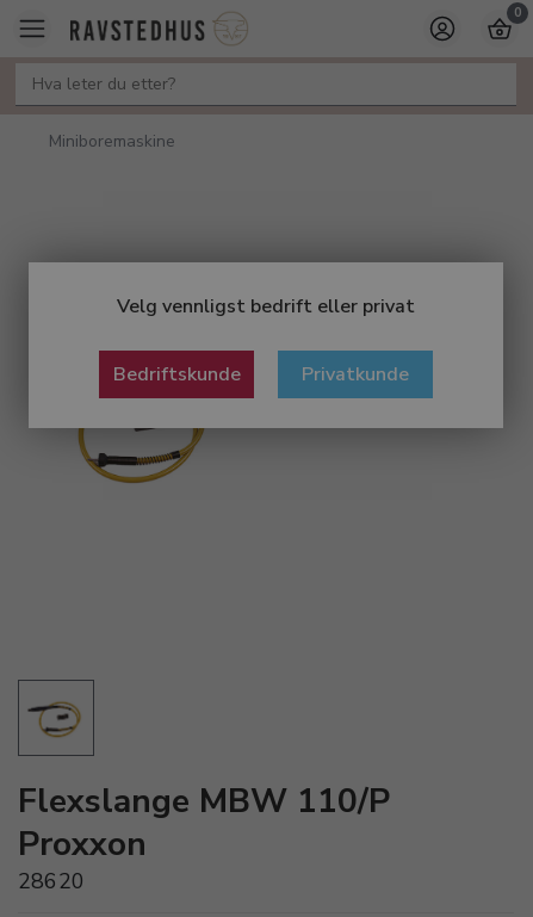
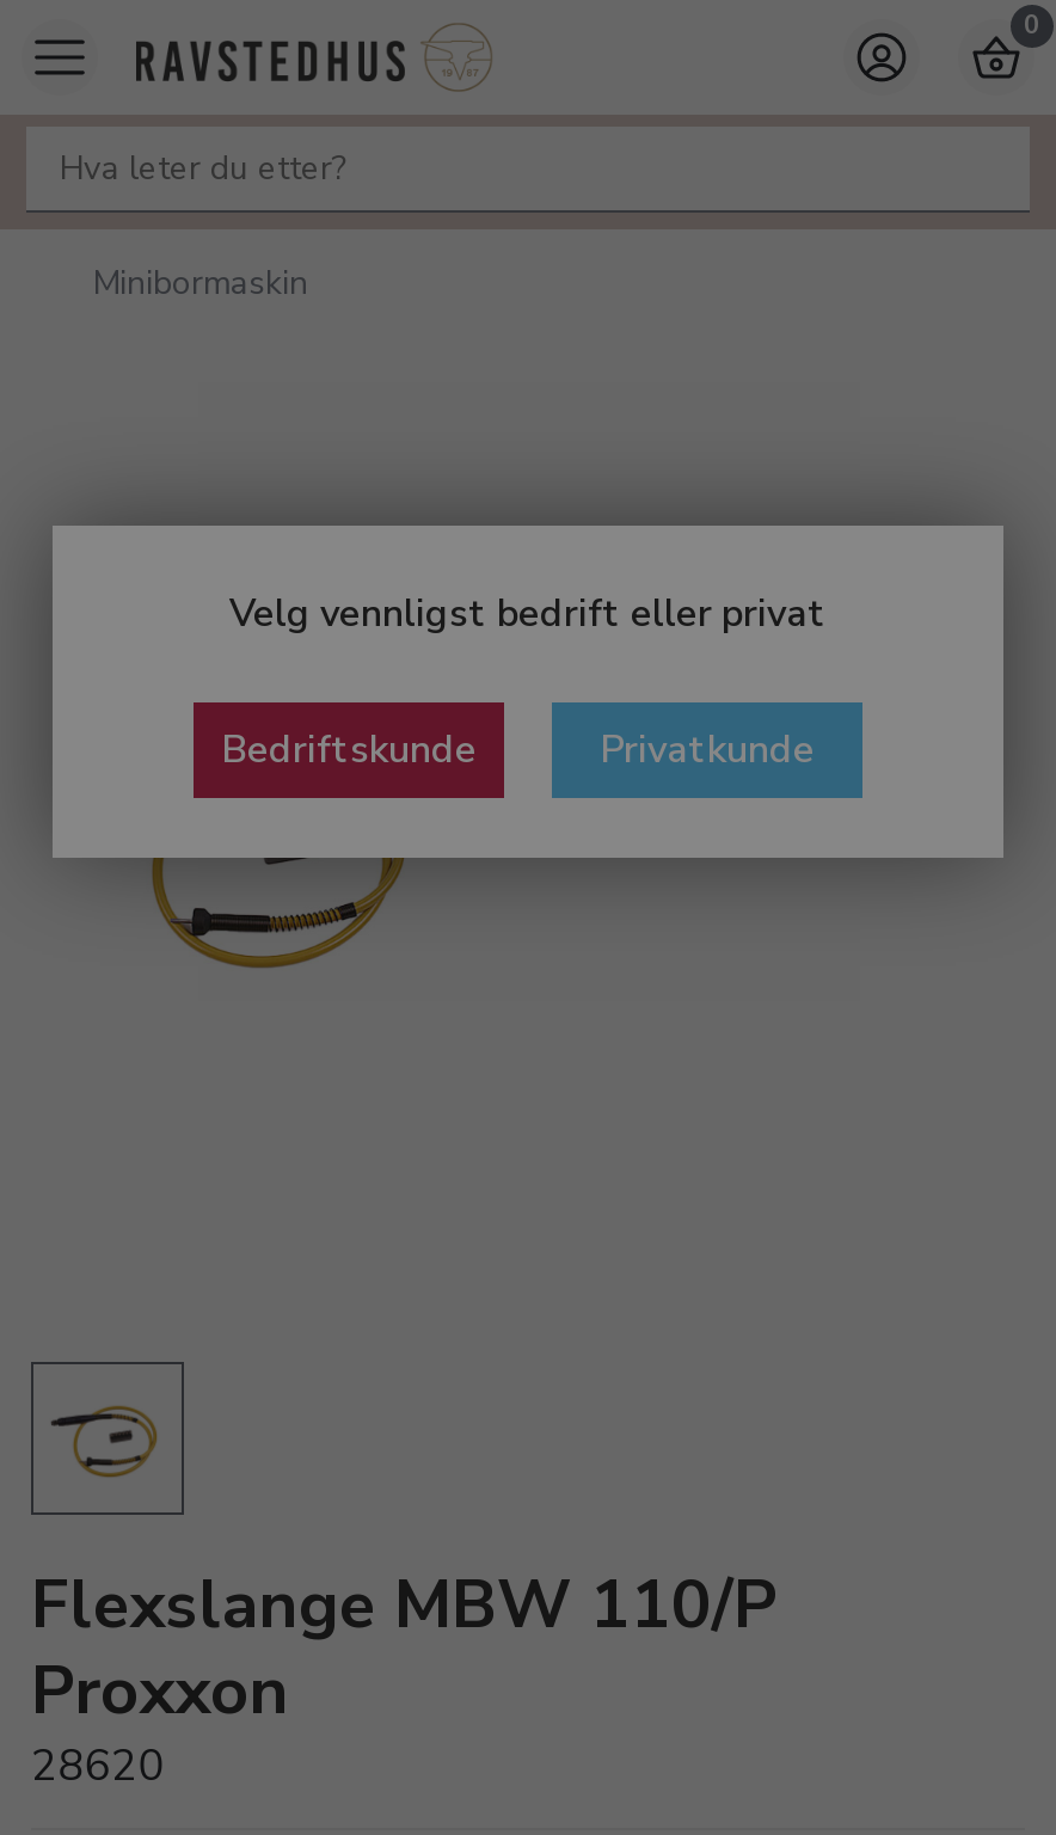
- Miniboremaskine
+ Minibormaskin
